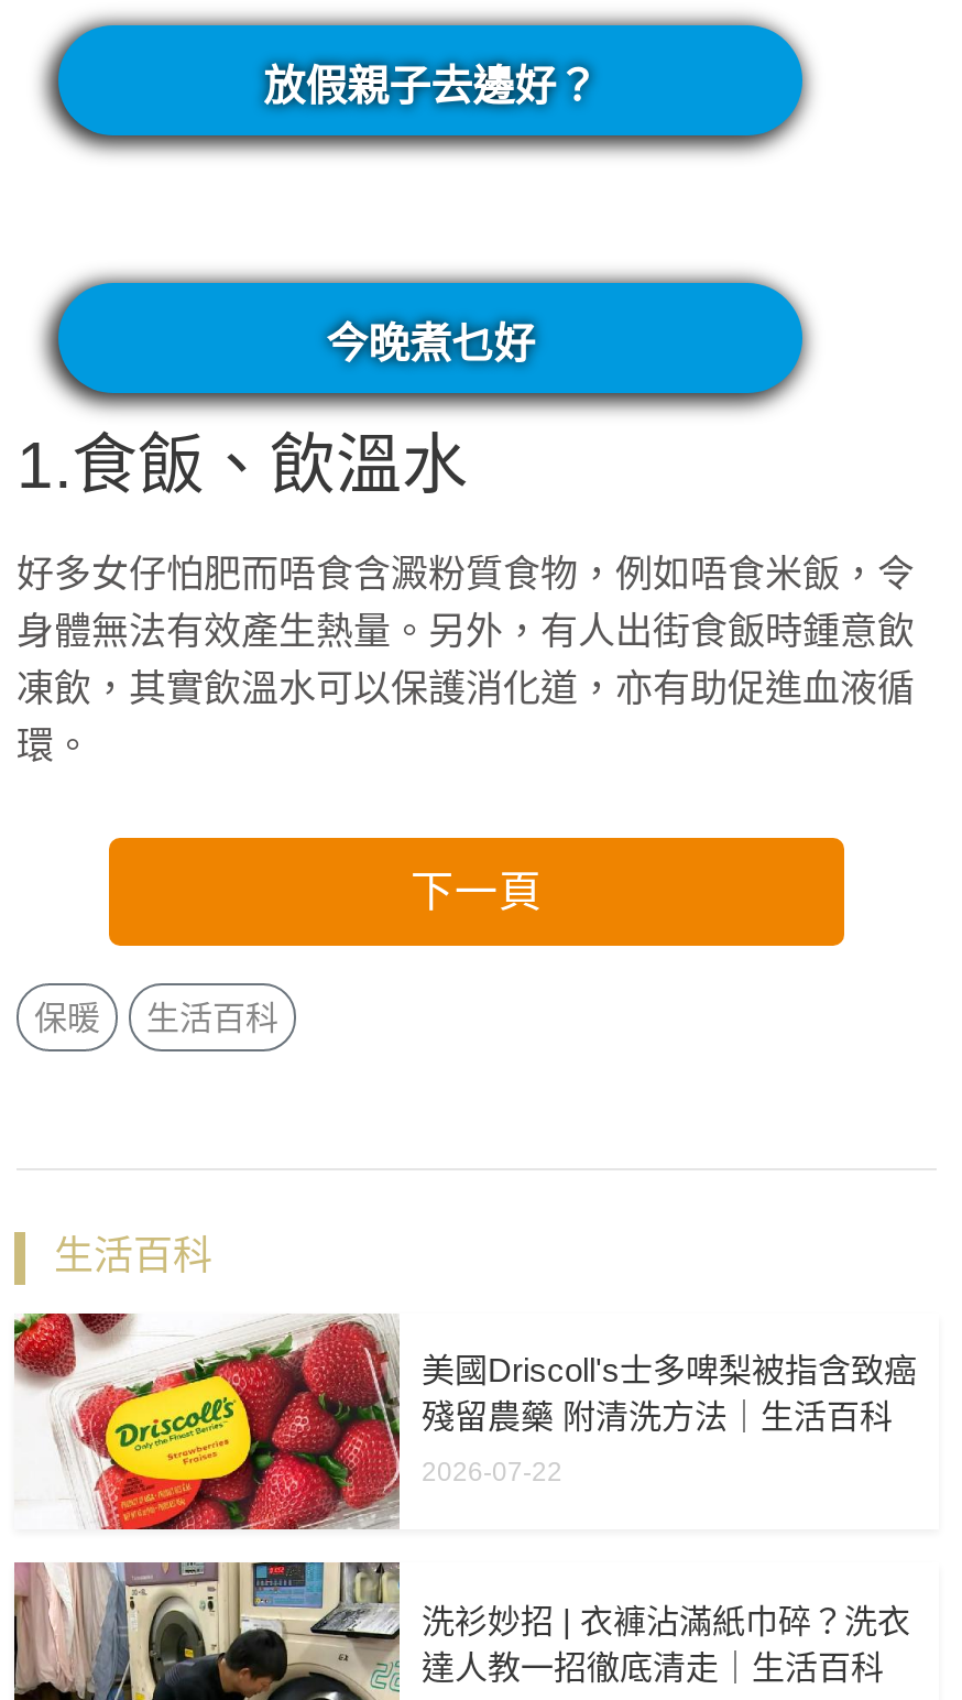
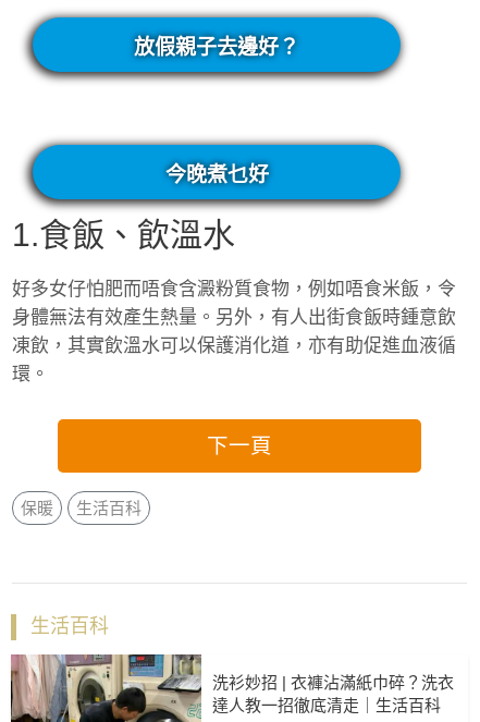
- [image]
- 美國Driscoll's士多啤梨被指含致癌
- 殘留農藥 附清洗方法｜生活百科
- 2026-07-22
